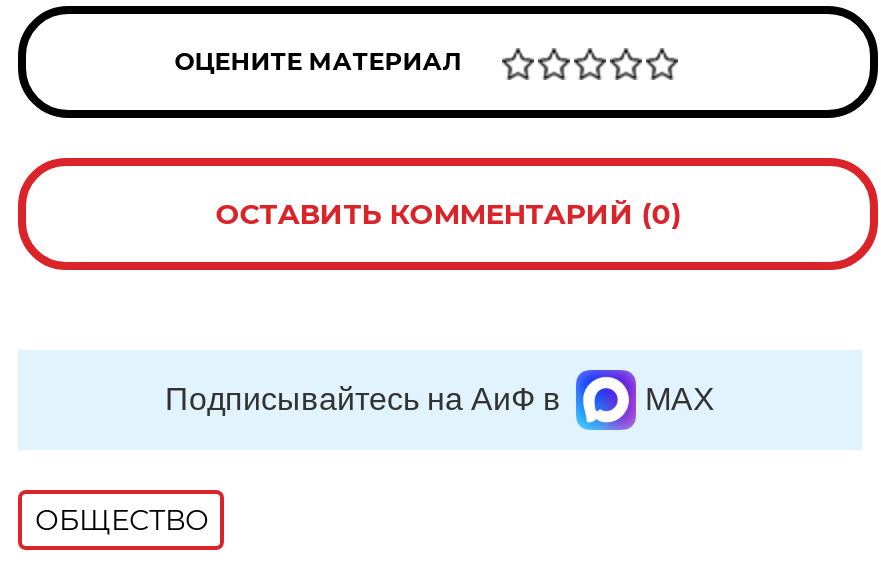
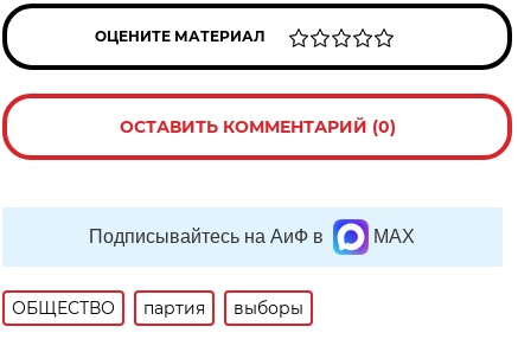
+ партия
+ выборы
